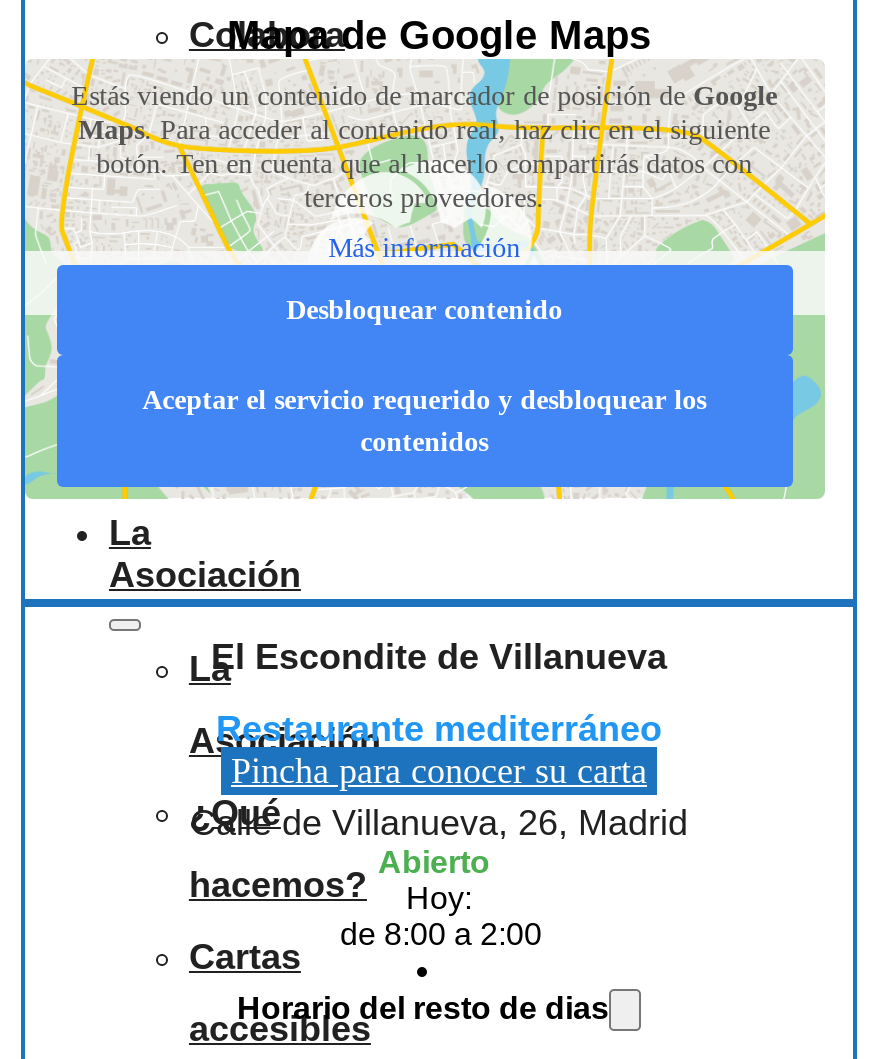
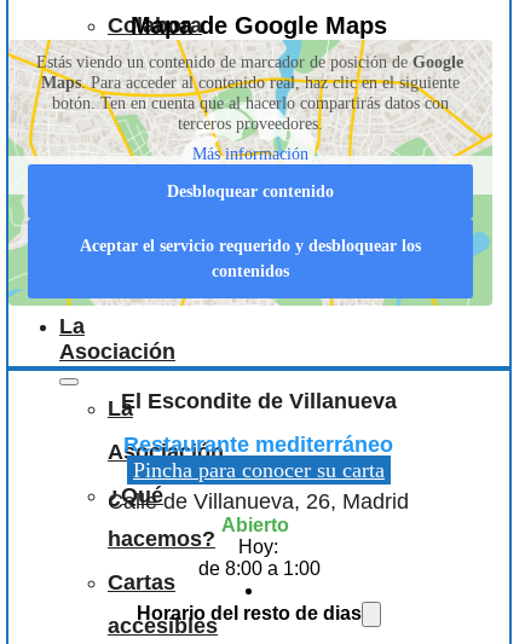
- de 8:00 a 2:00
+ de 8:00 a 1:00
